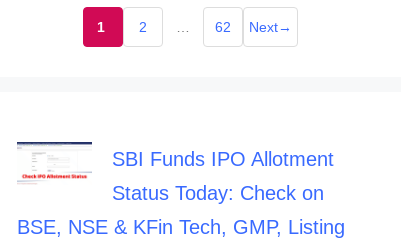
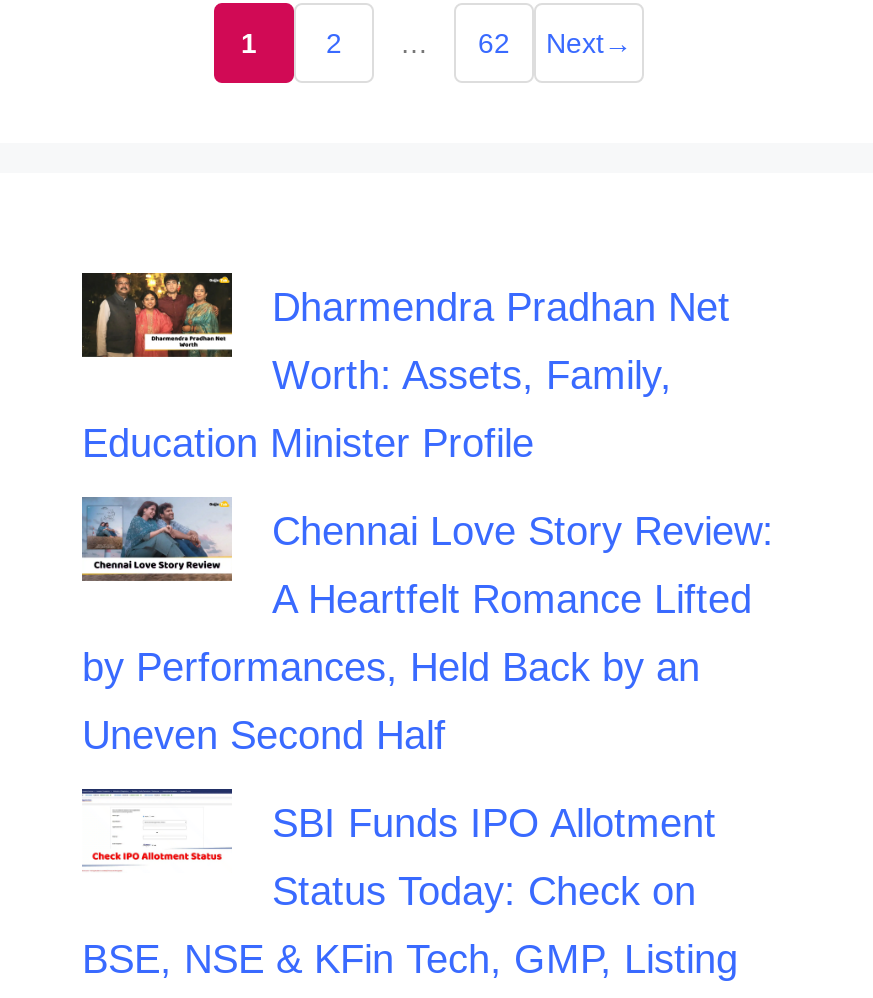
+ [image]
+ Dharmendra Pradhan Net
+ Worth: Assets, Family,
+ Education Minister Profile
+ Chennai Love Story Review:
+ A Heartfelt Romance Lifted
+ by Performances, Held Back by an
+ Uneven Second Half

+ [image]
